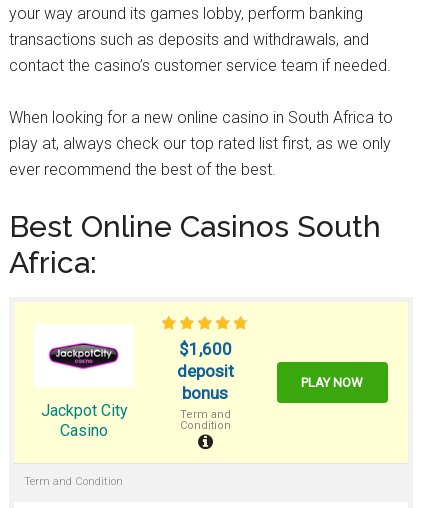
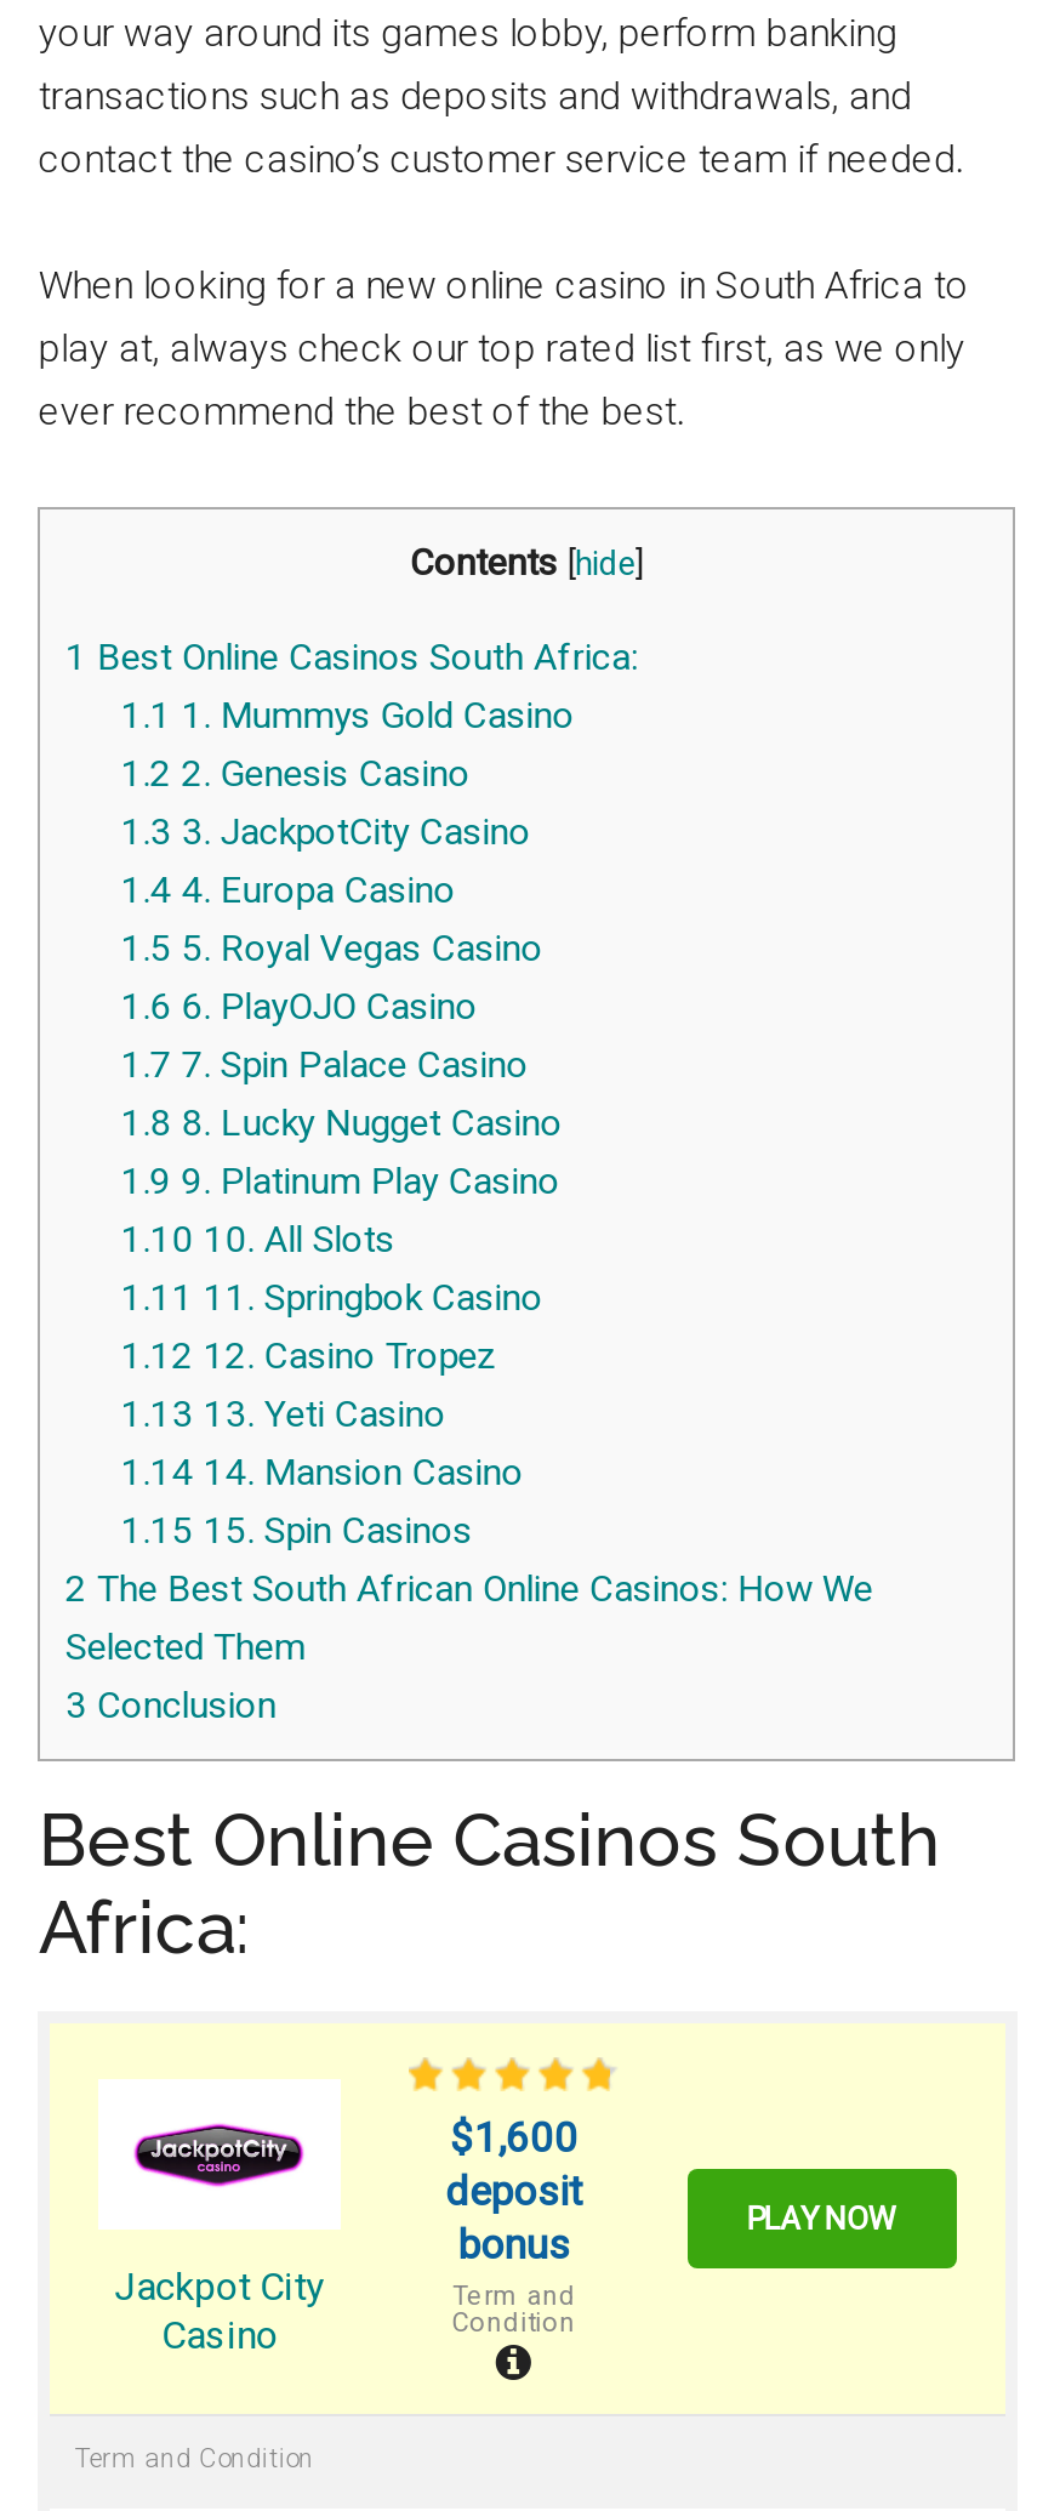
+ Contents [hide]
+ 1 Best Online Casinos South Africa:
+ 1.1 1. Mummys Gold Casino
+ 1.2 2. Genesis Casino
+ 1.3 3. JackpotCity Casino
+ 1.4 4. Europa Casino
+ 1.5 5. Royal Vegas Casino
+ 1.6 6. PlayOJO Casino
+ 1.7 7. Spin Palace Casino
+ 1.8 8. Lucky Nugget Casino
+ 1.9 9. Platinum Play Casino
+ 1.10 10. All Slots
+ 1.11 11. Springbok Casino
+ 1.12 12. Casino Tropez
+ 1.13 13. Yeti Casino
+ 1.14 14. Mansion Casino
+ 1.15 15. Spin Casinos
+ 2 The Best South African Online Casinos: How We
+ Selected Them
+ 3 Conclusion
